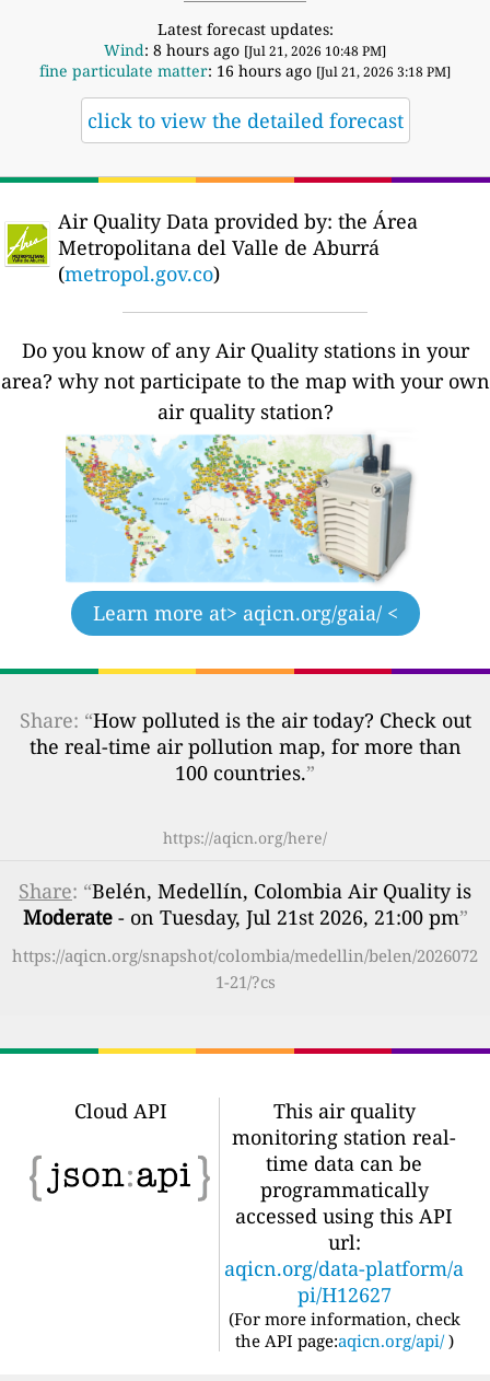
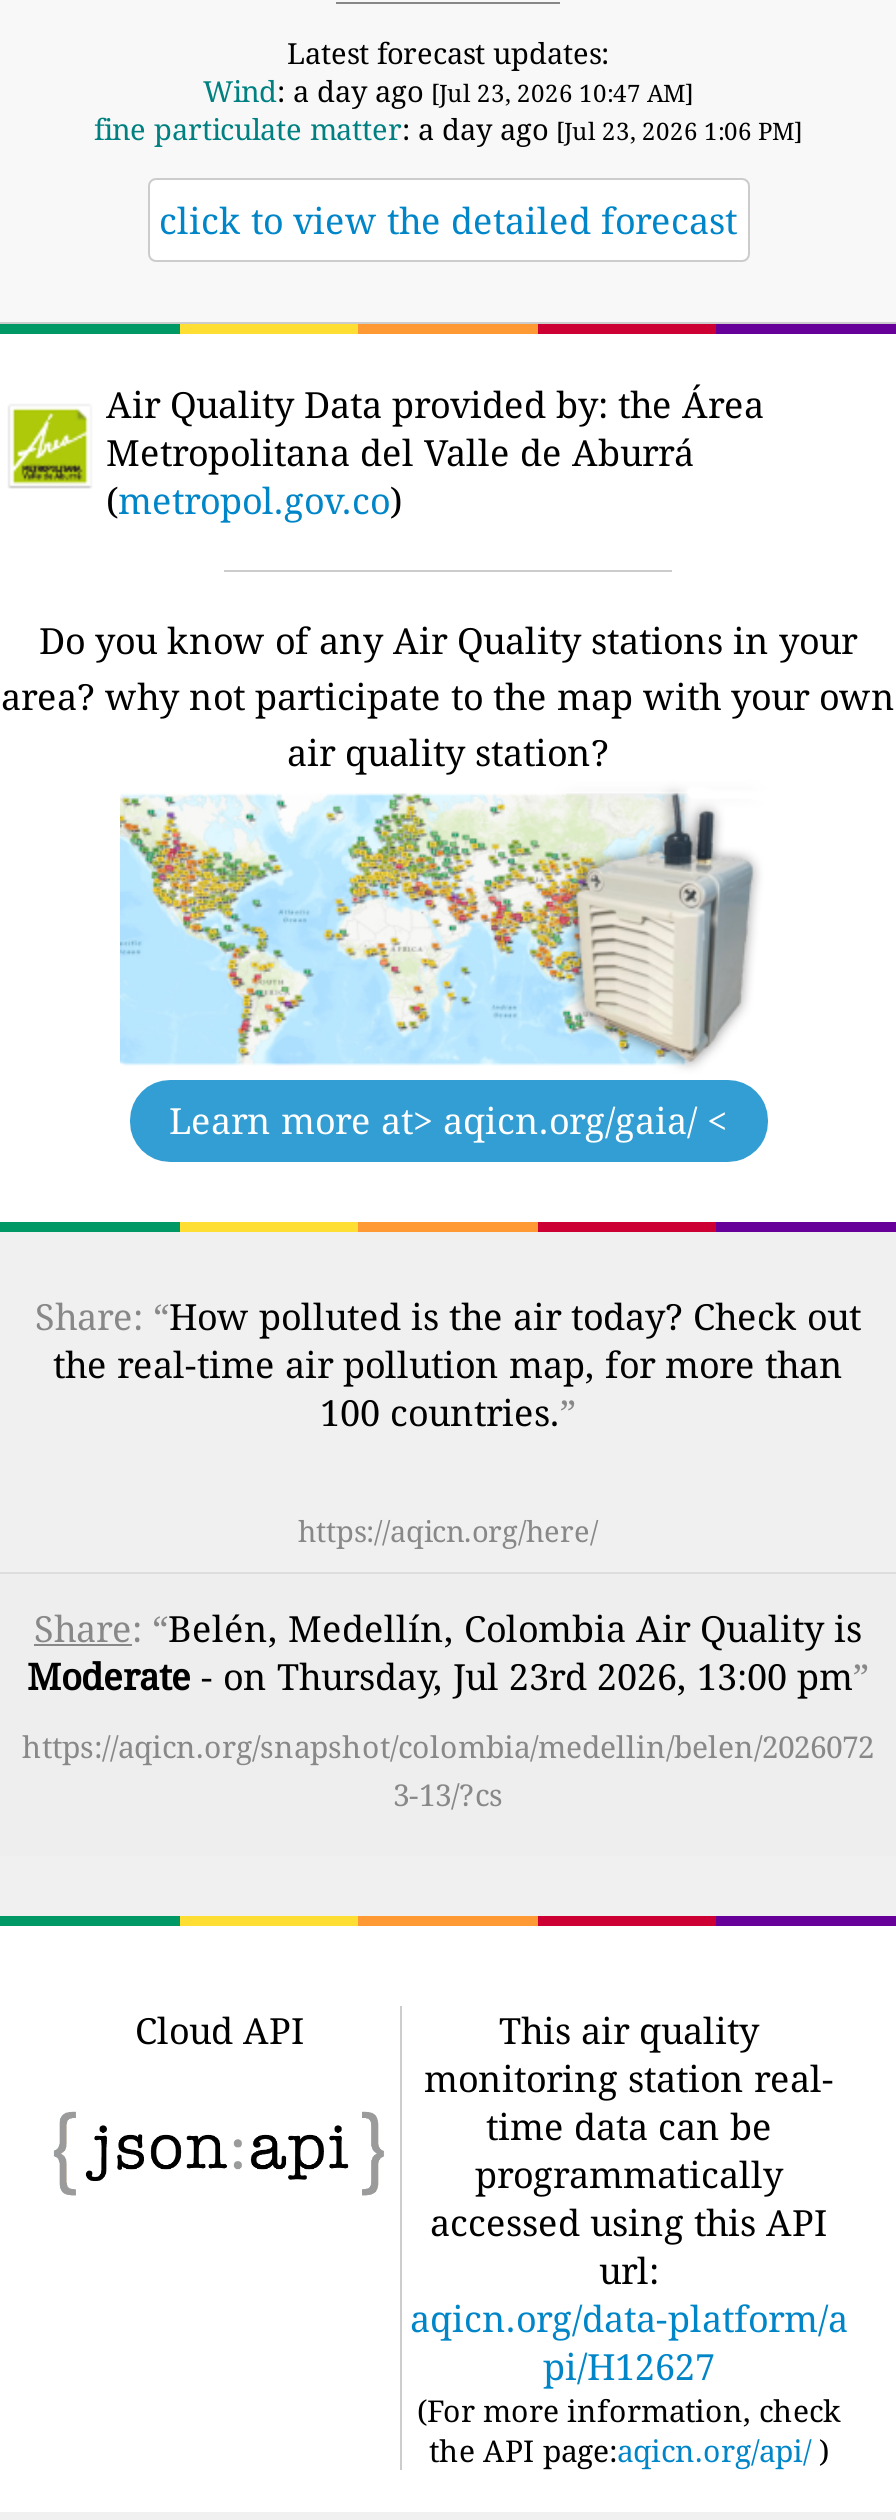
- Wind: 8 hours ago [Jul 21, 2026 10:48 PM]
+ Wind: a day ago [Jul 23, 2026 10:47 AM]

- fine particulate matter: 16 hours ago [Jul 21, 2026 3:18 PM]
+ fine particulate matter: a day ago [Jul 23, 2026 1:06 PM]

- Moderate - on Tuesday, Jul 21st 2026, 21:00 pm”
+ Moderate - on Thursday, Jul 23rd 2026, 13:00 pm”

- 1-21/?cs
+ 3-13/?cs
